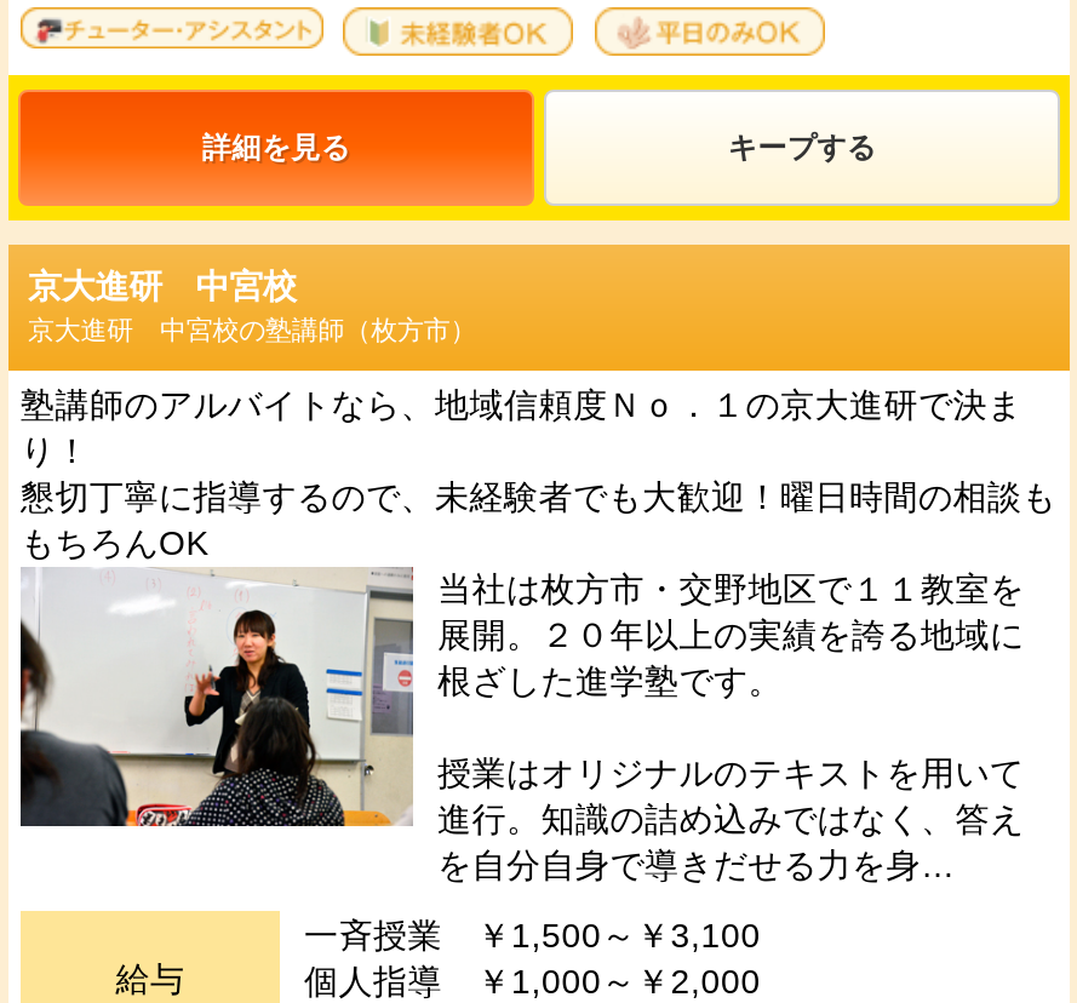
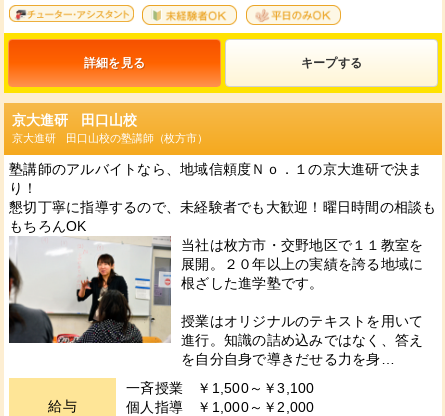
- 京大進研 中宮校
- 京大進研 中宮校の塾講師（枚方市）
+ 京大進研 田口山校
+ 京大進研 田口山校の塾講師（枚方市）
